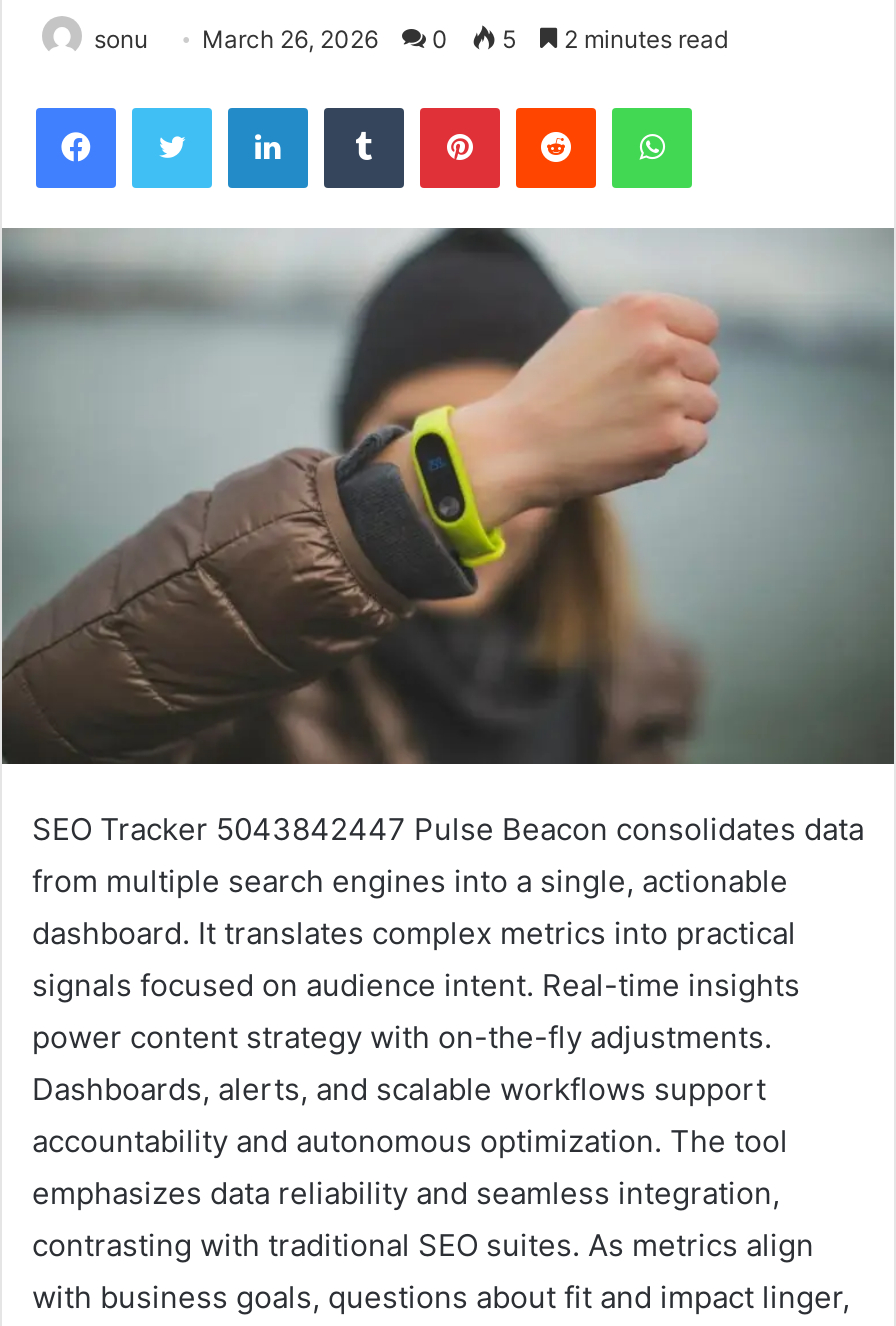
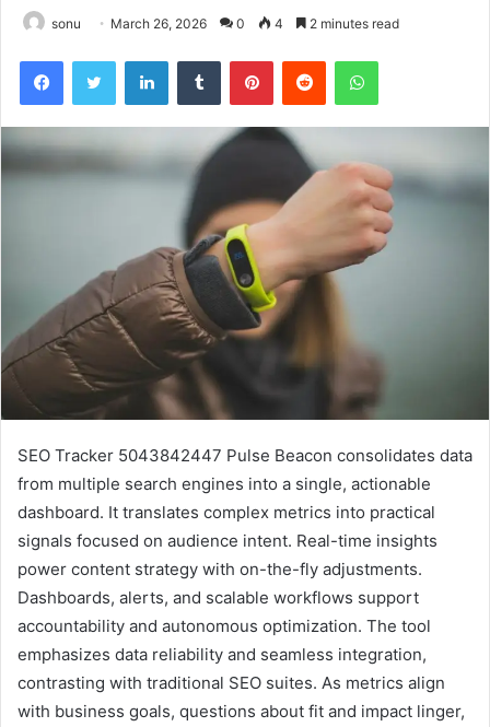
- sonu March 26, 2026 0 5 2 minutes read
+ sonu March 26, 2026 0 4 2 minutes read
